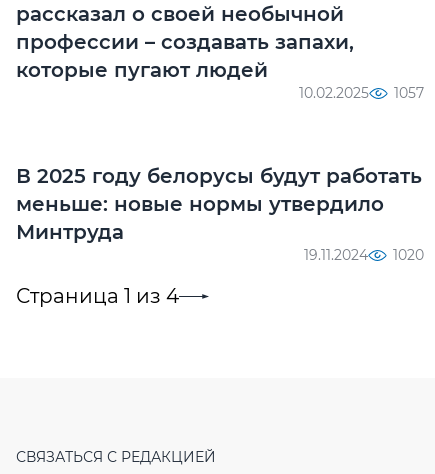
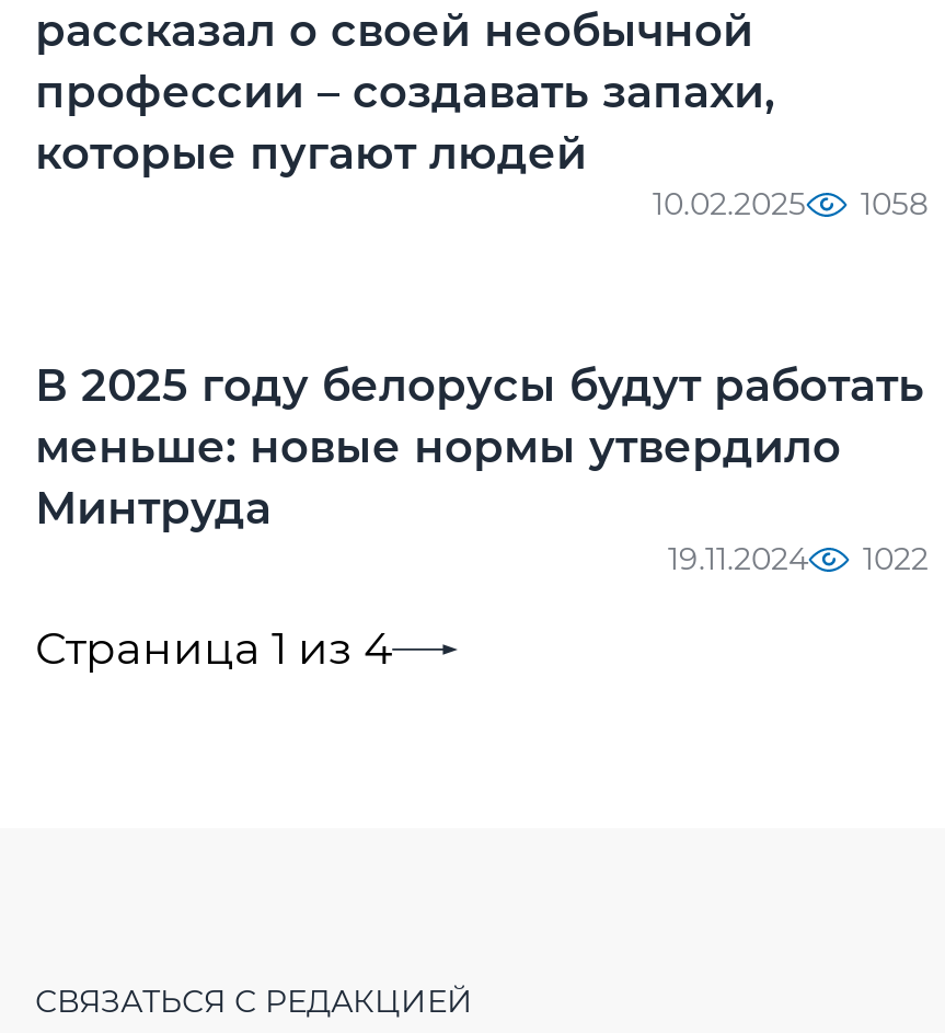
- 10.02.2025 1057
+ 10.02.2025 1058

- 19.11.2024 1020
+ 19.11.2024 1022
